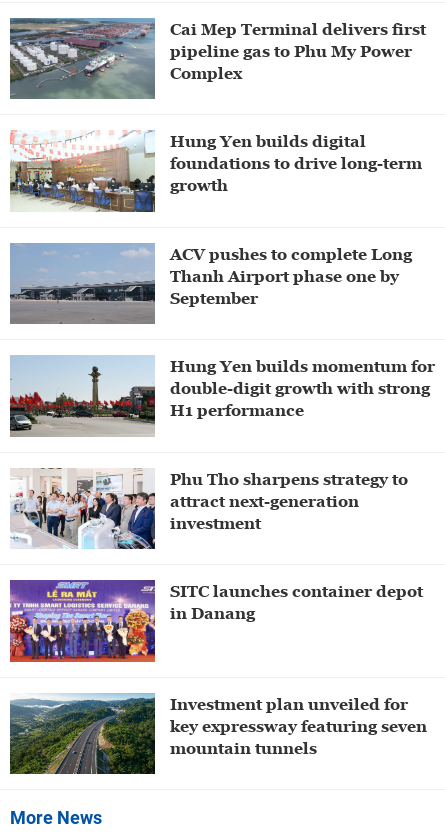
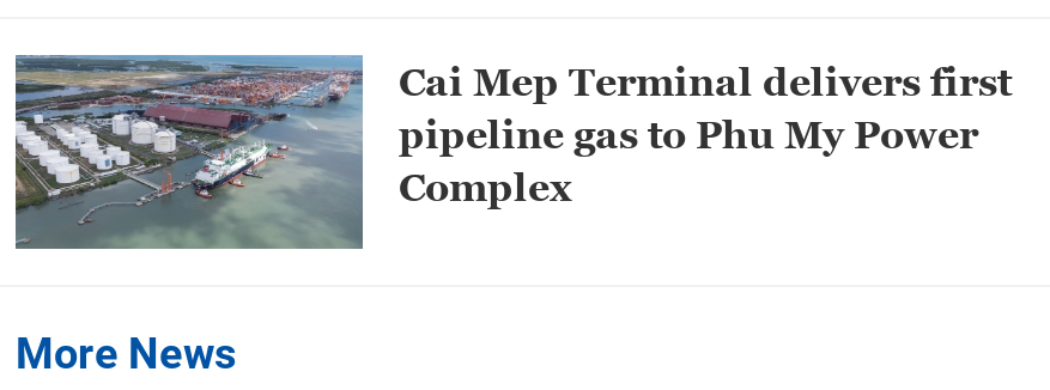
- [image]
- Hung Yen builds digital
- foundations to drive long-term
- growth

- [image]
- ACV pushes to complete Long
- Thanh Airport phase one by
- September

- [image]
- Hung Yen builds momentum for
- double-digit growth with strong
- H1 performance

- [image]
- Phu Tho sharpens strategy to
- attract next-generation
- investment

- [image]
- SITC launches container depot
- in Danang

- [image]
- Investment plan unveiled for
- key expressway featuring seven
- mountain tunnels
